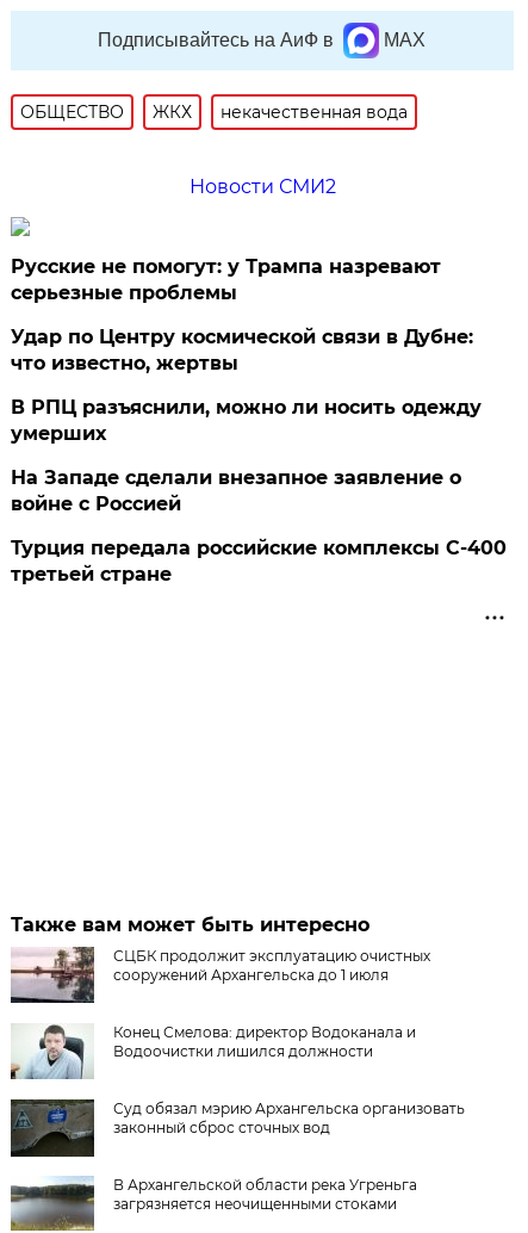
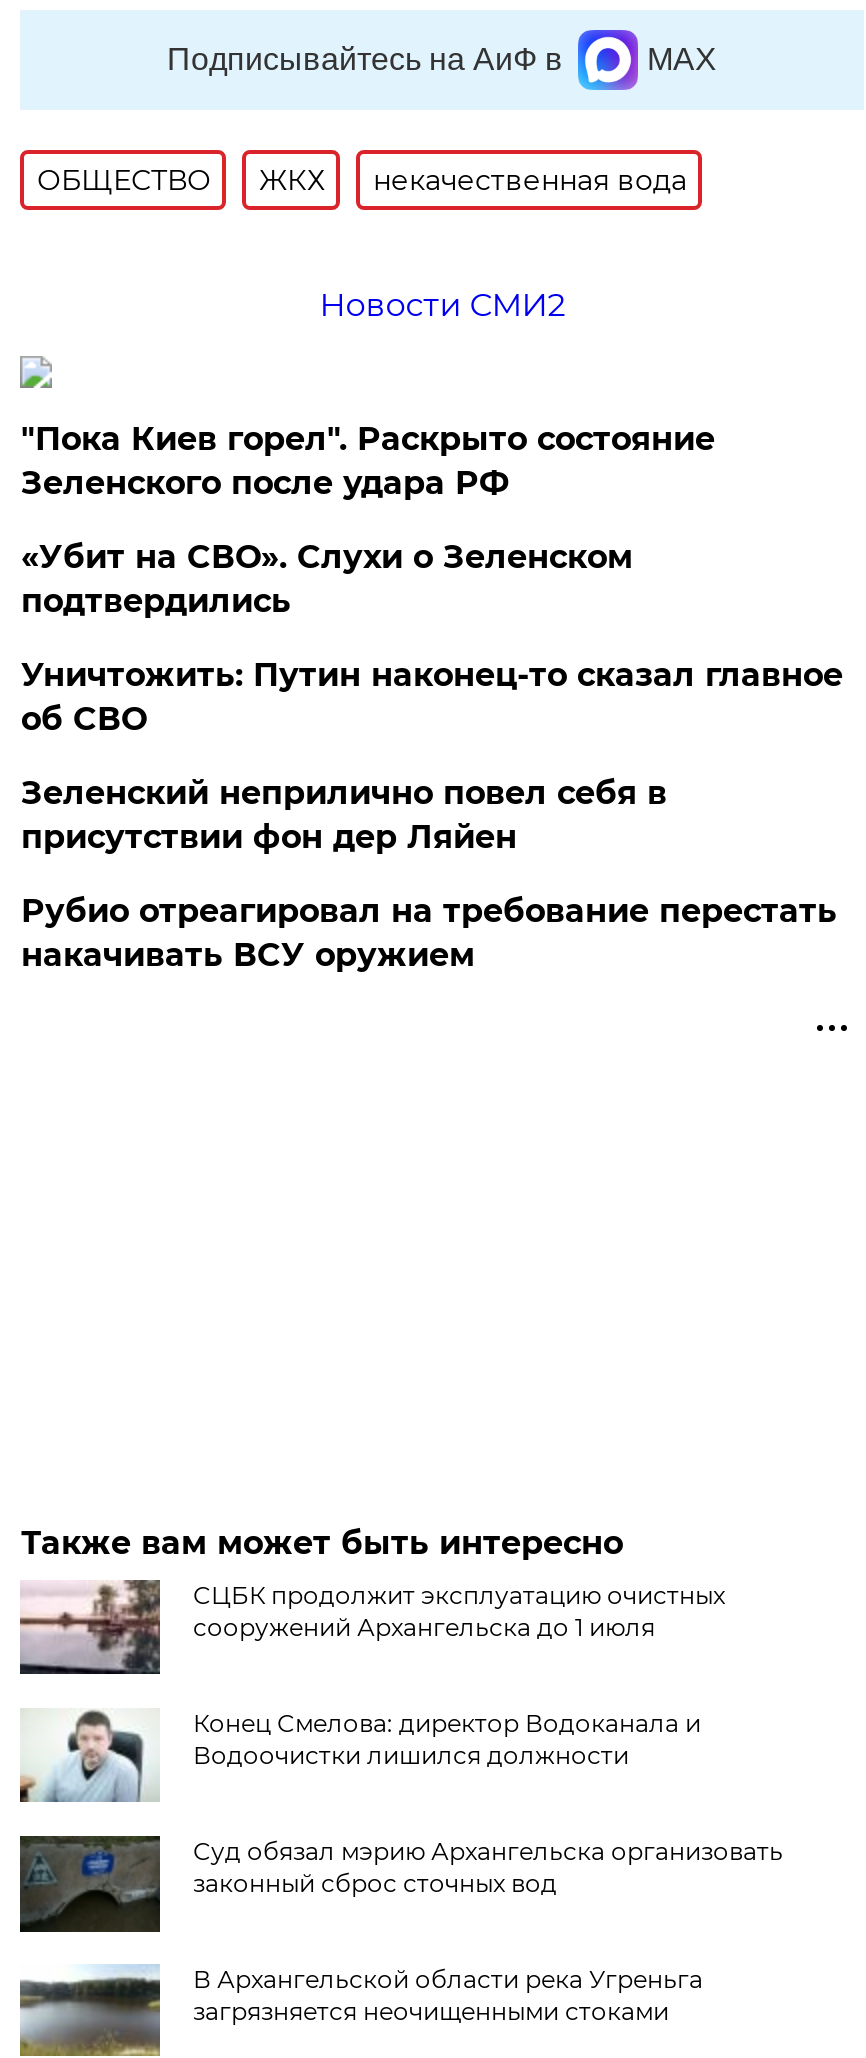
- Русские не помогут: у Трампа назревают
- серьезные проблемы
+ "Пока Киев горел". Раскрыто состояние
+ Зеленского после удара РФ

- Удар по Центру космической связи в Дубне:
- что известно, жертвы
+ «Убит на СВО». Слухи о Зеленском
+ подтвердились

- В РПЦ разъяснили, можно ли носить одежду
- умерших
+ Уничтожить: Путин наконец-то сказал главное
+ об СВО

- На Западе сделали внезапное заявление о
- войне с Россией
+ Зеленский неприлично повел cебя в
+ присутствии фон дер Ляйен

- Турция передала российские комплексы С-400
- третьей стране
+ Рубио отреагировал на требование перестать
+ накачивать ВСУ оружием
